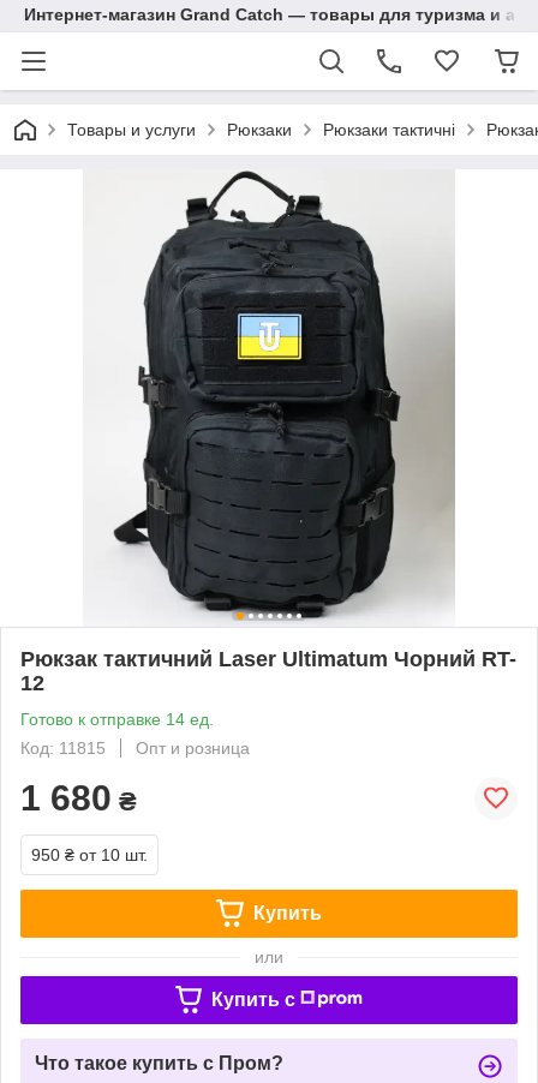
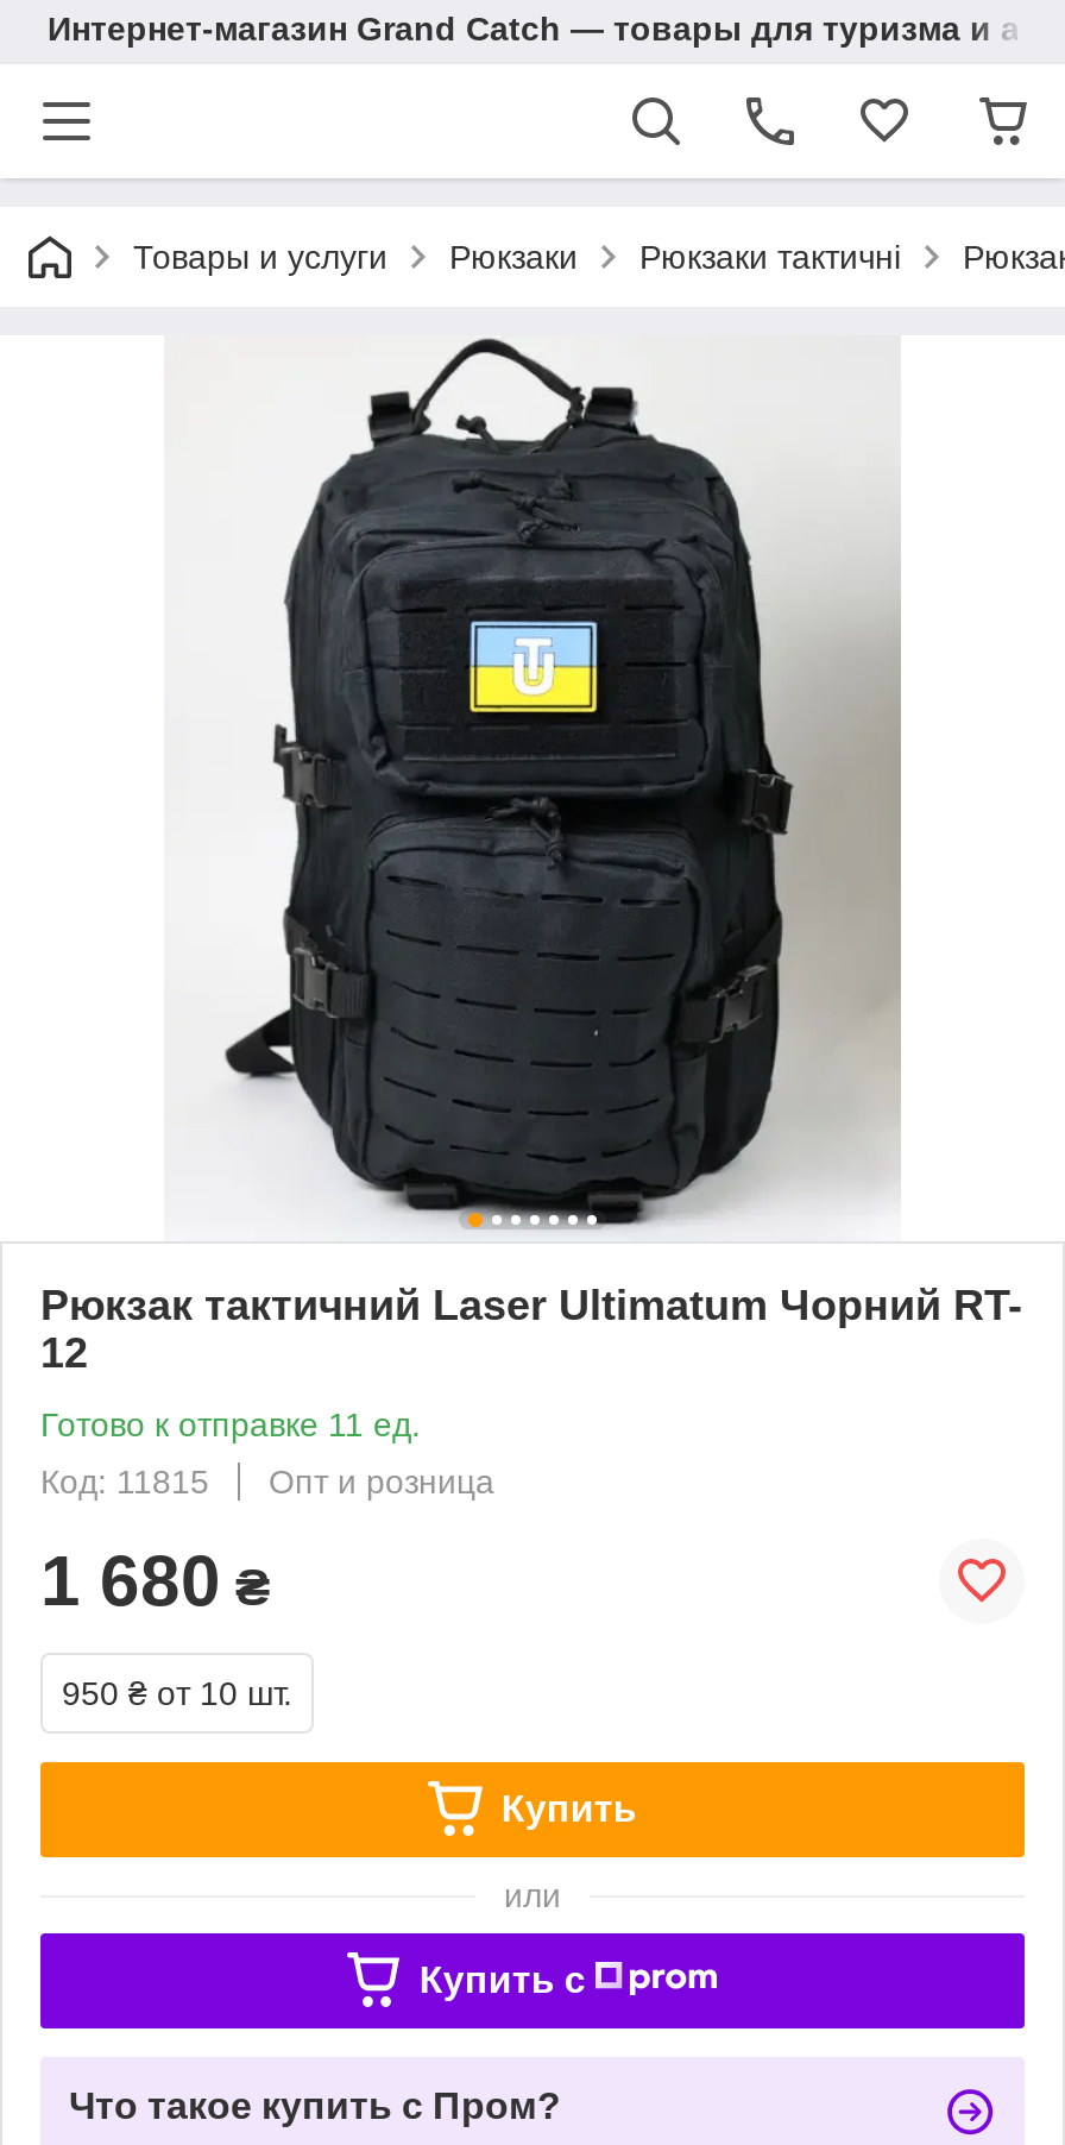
- Готово к отправке 14 ед.
+ Готово к отправке 11 ед.
